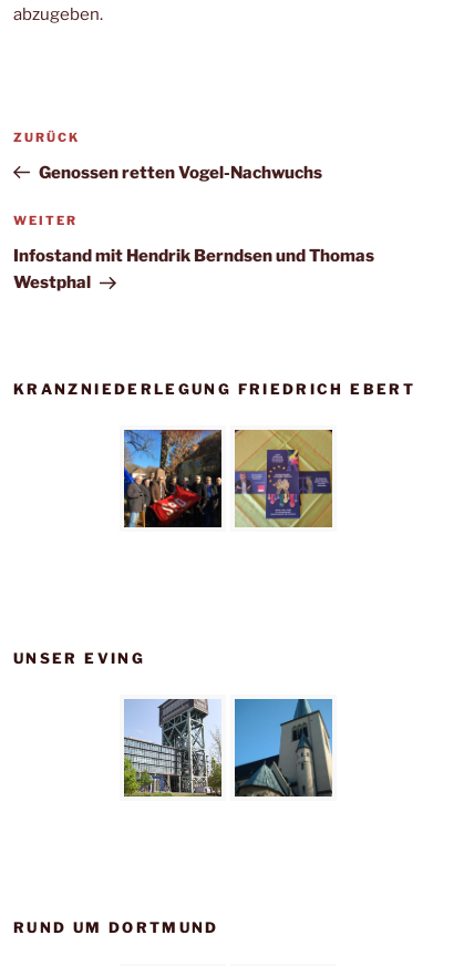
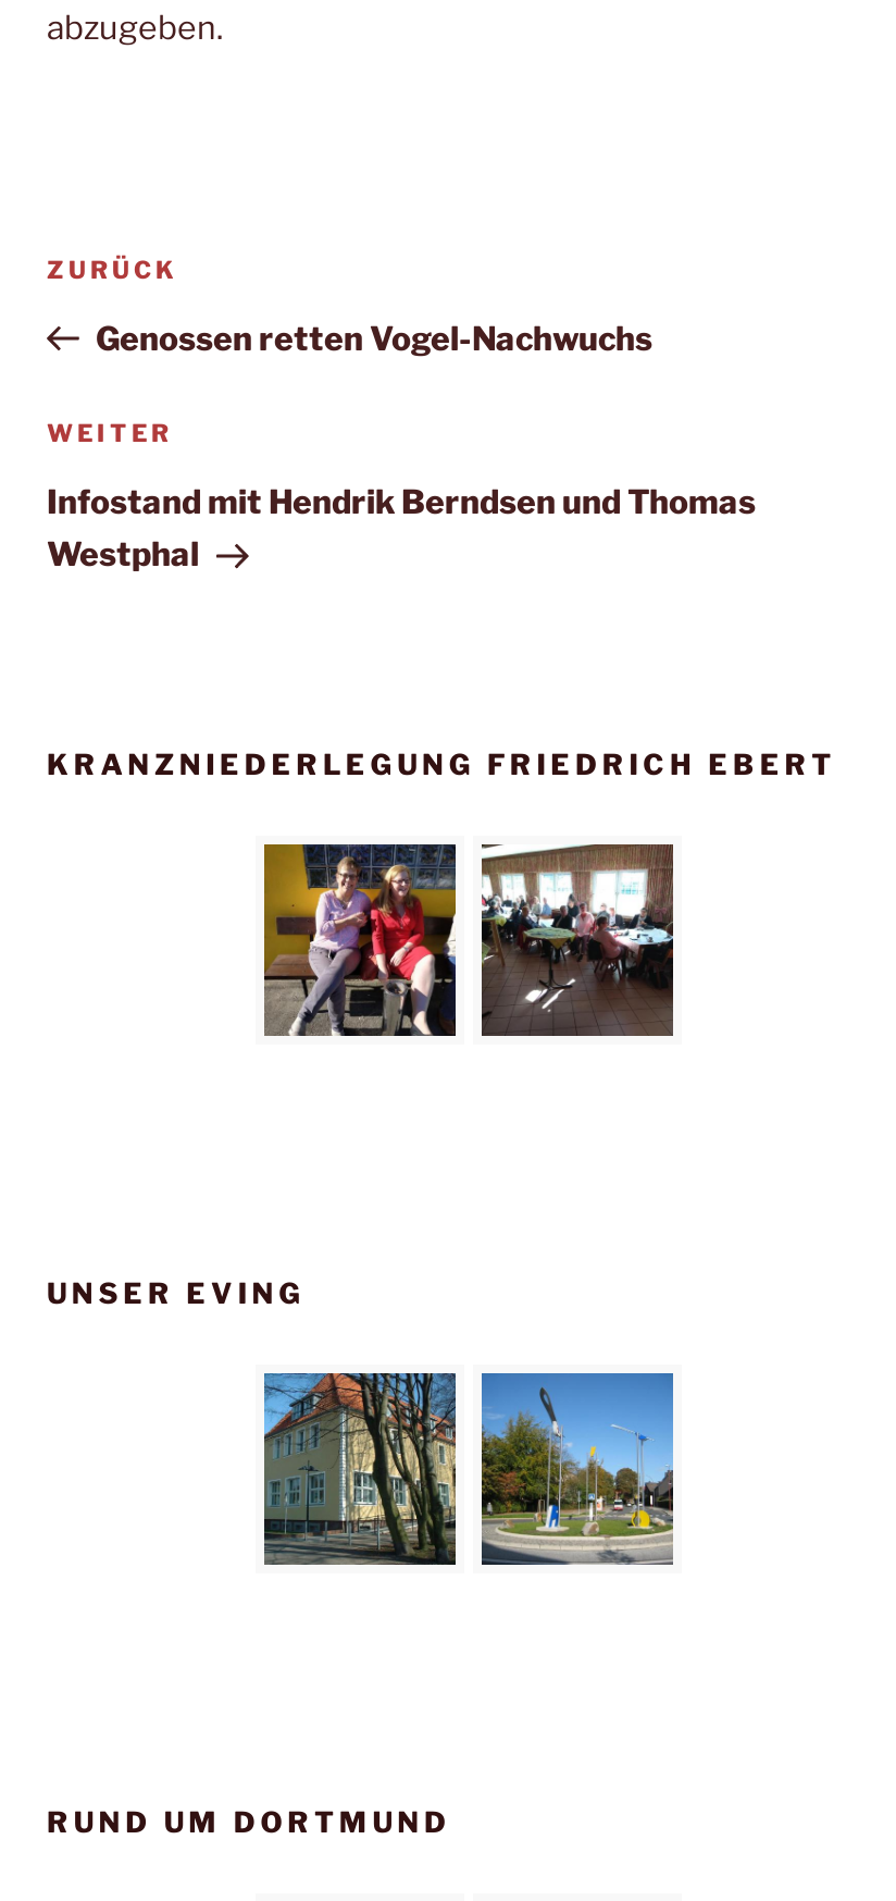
- [image]
+ [image]

- [image]
+ [image]

- [image]
+ [image]

- [image]
+ [image]
